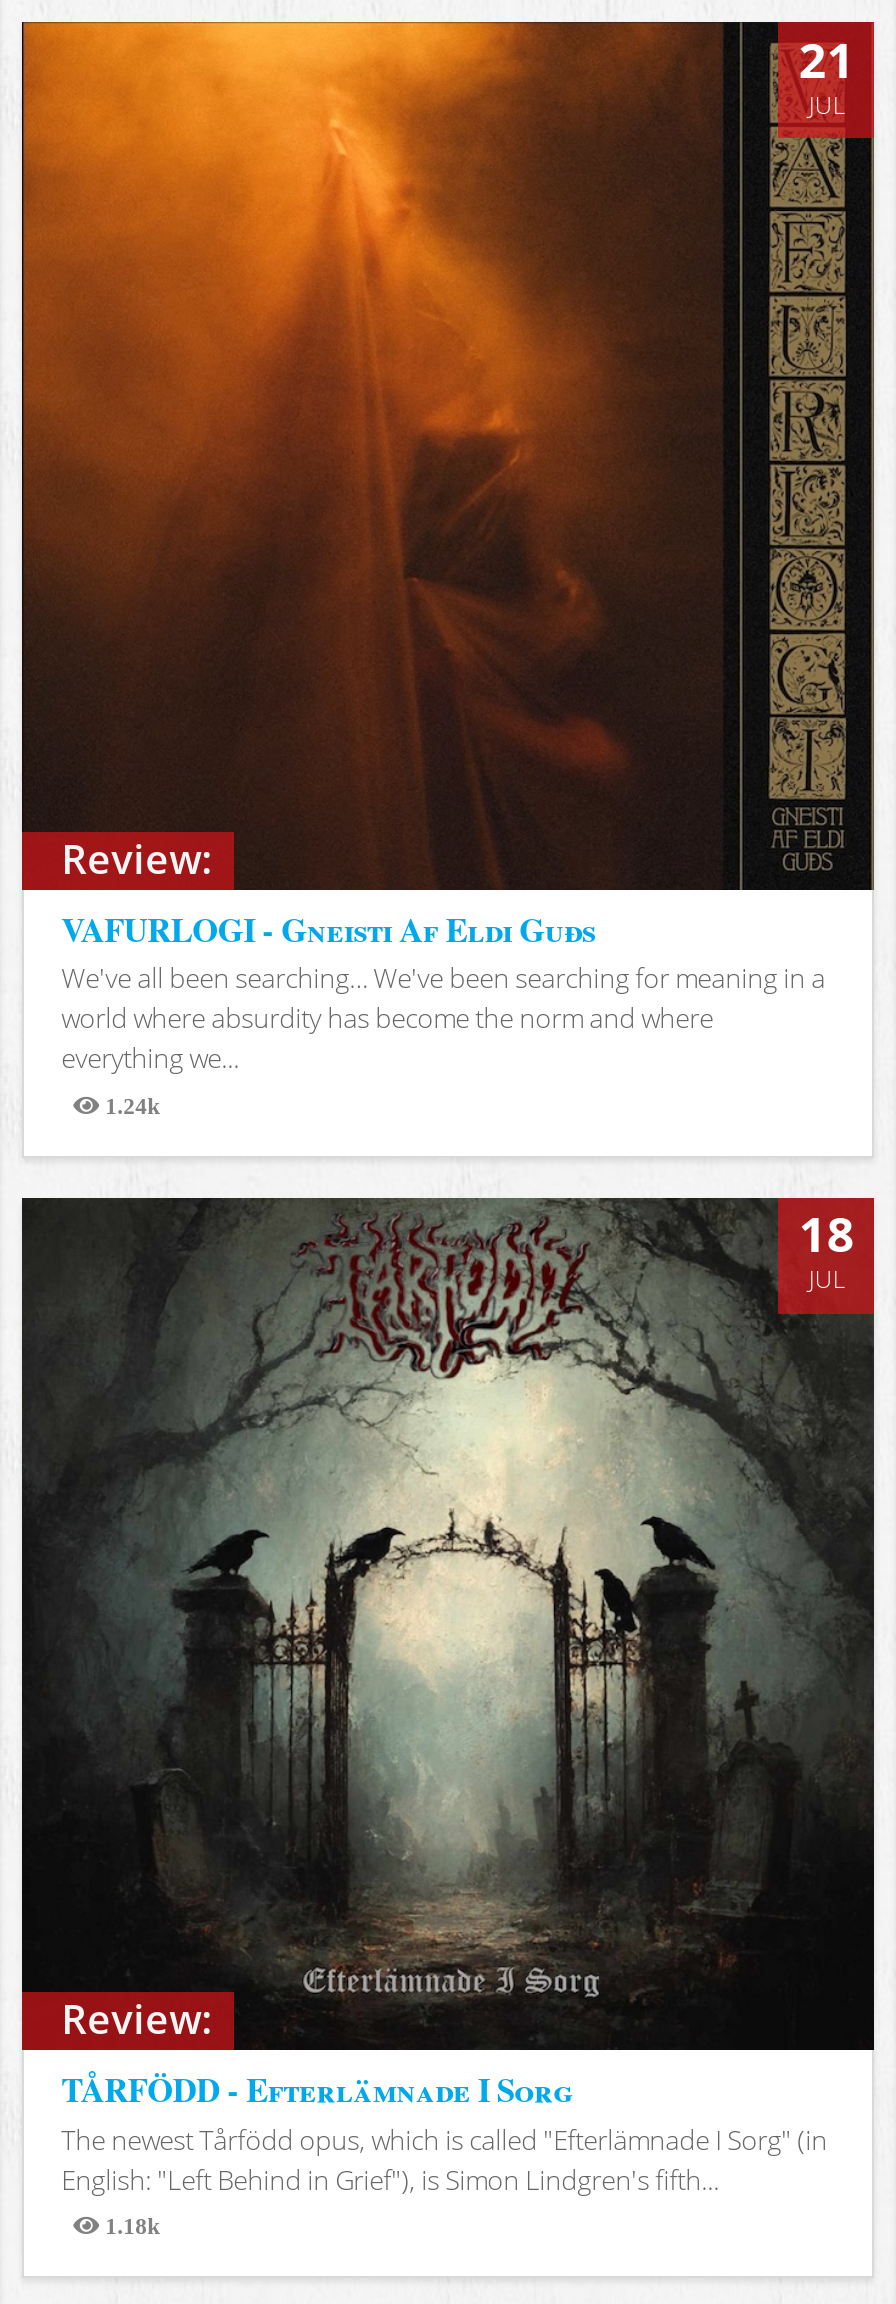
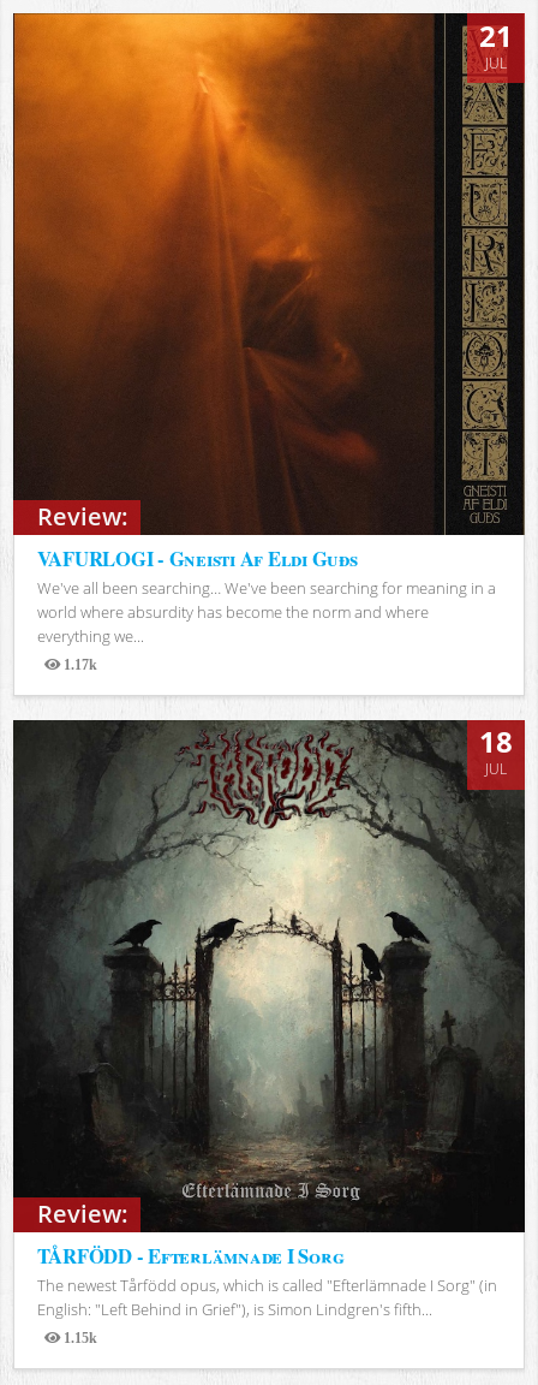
- 1.24k
+ 1.17k

- 1.18k
+ 1.15k
